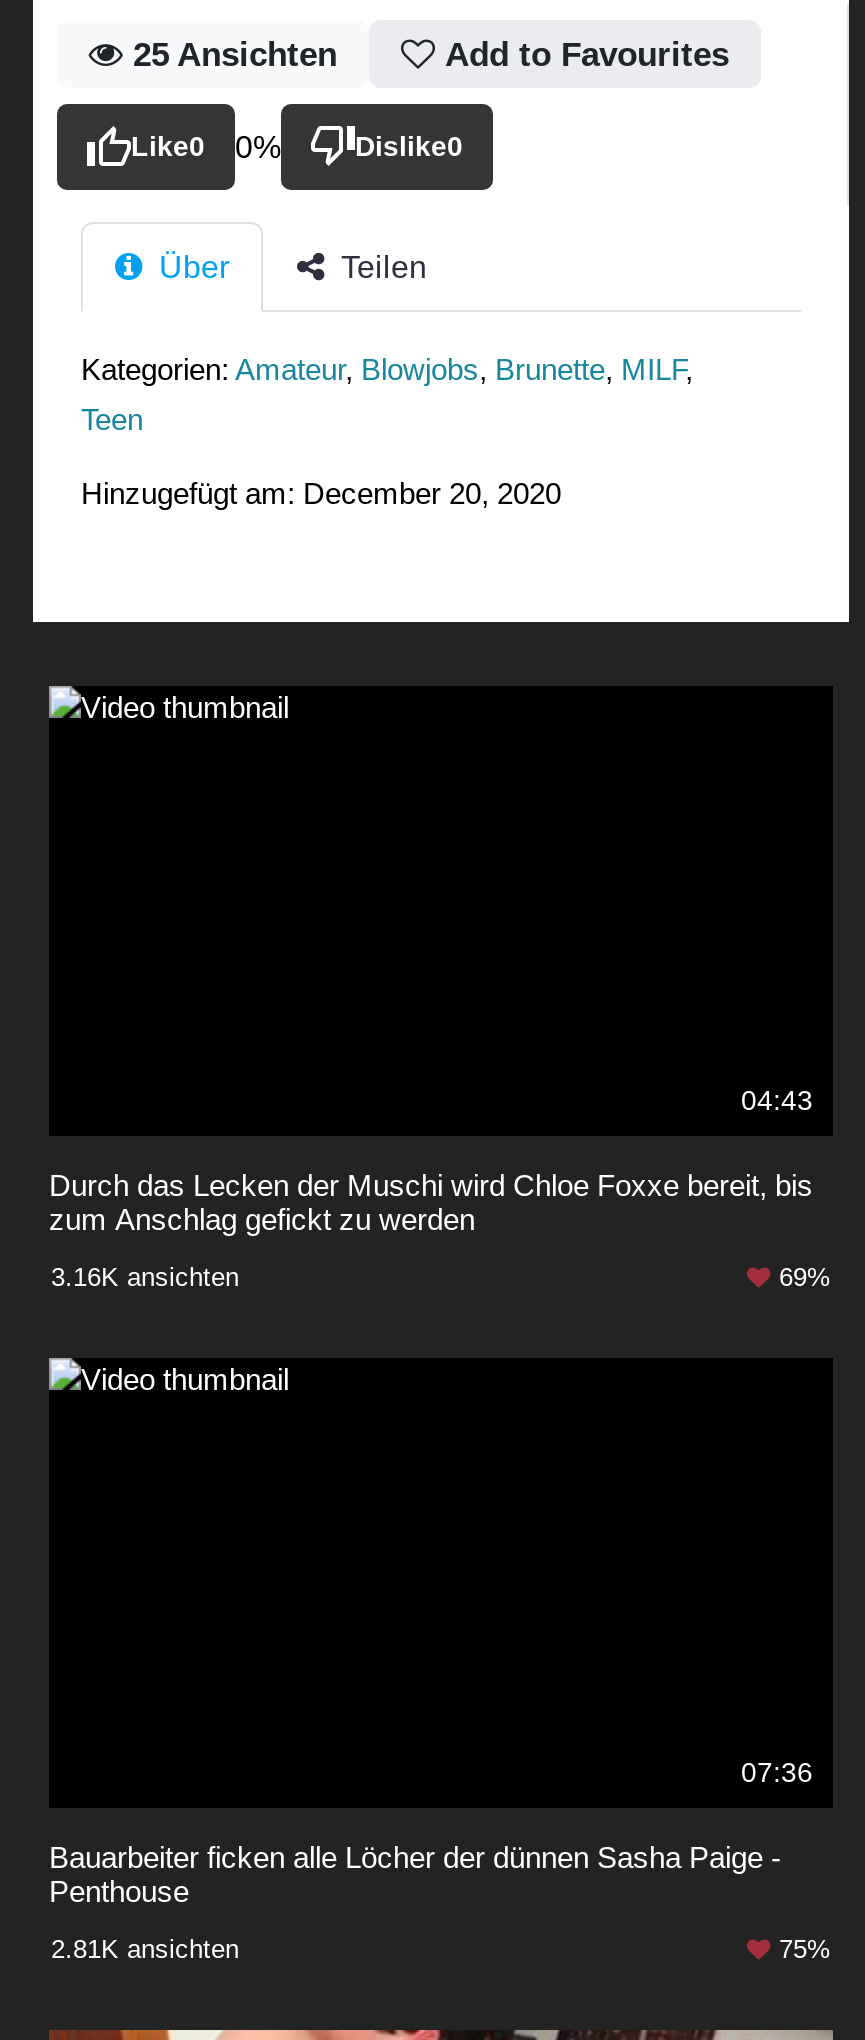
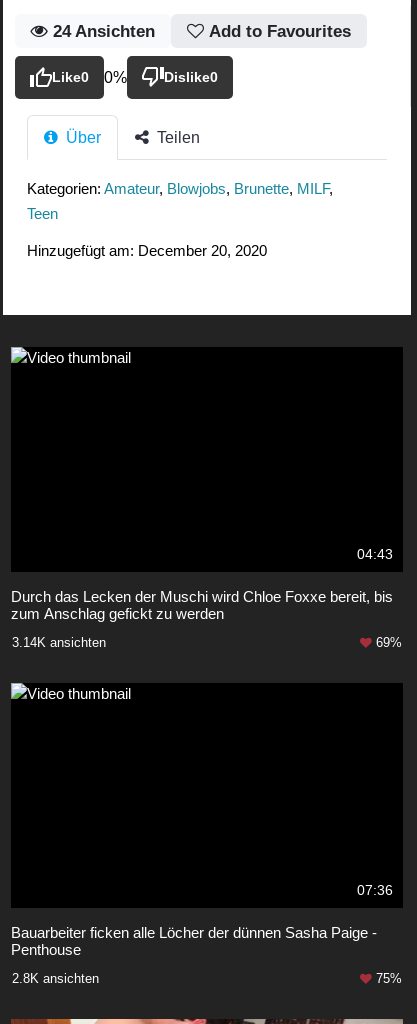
- 25 Ansichten
+ 24 Ansichten

- 3.16K ansichten
+ 3.14K ansichten

- 2.81K ansichten
+ 2.8K ansichten
